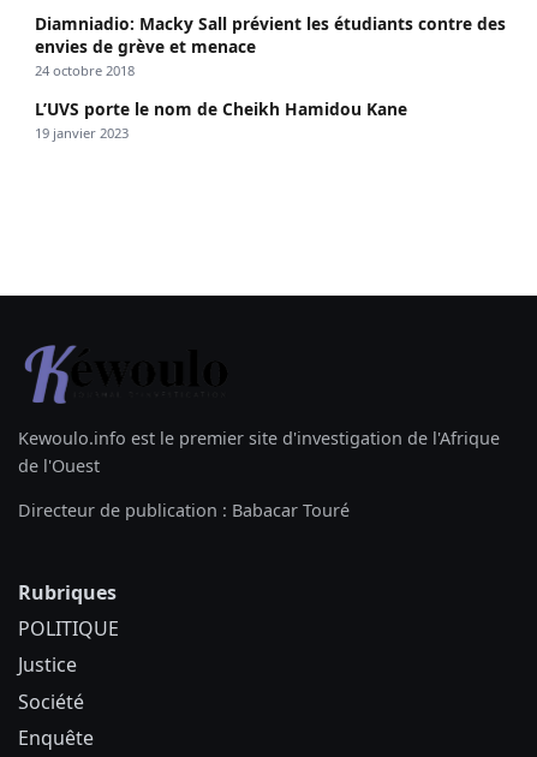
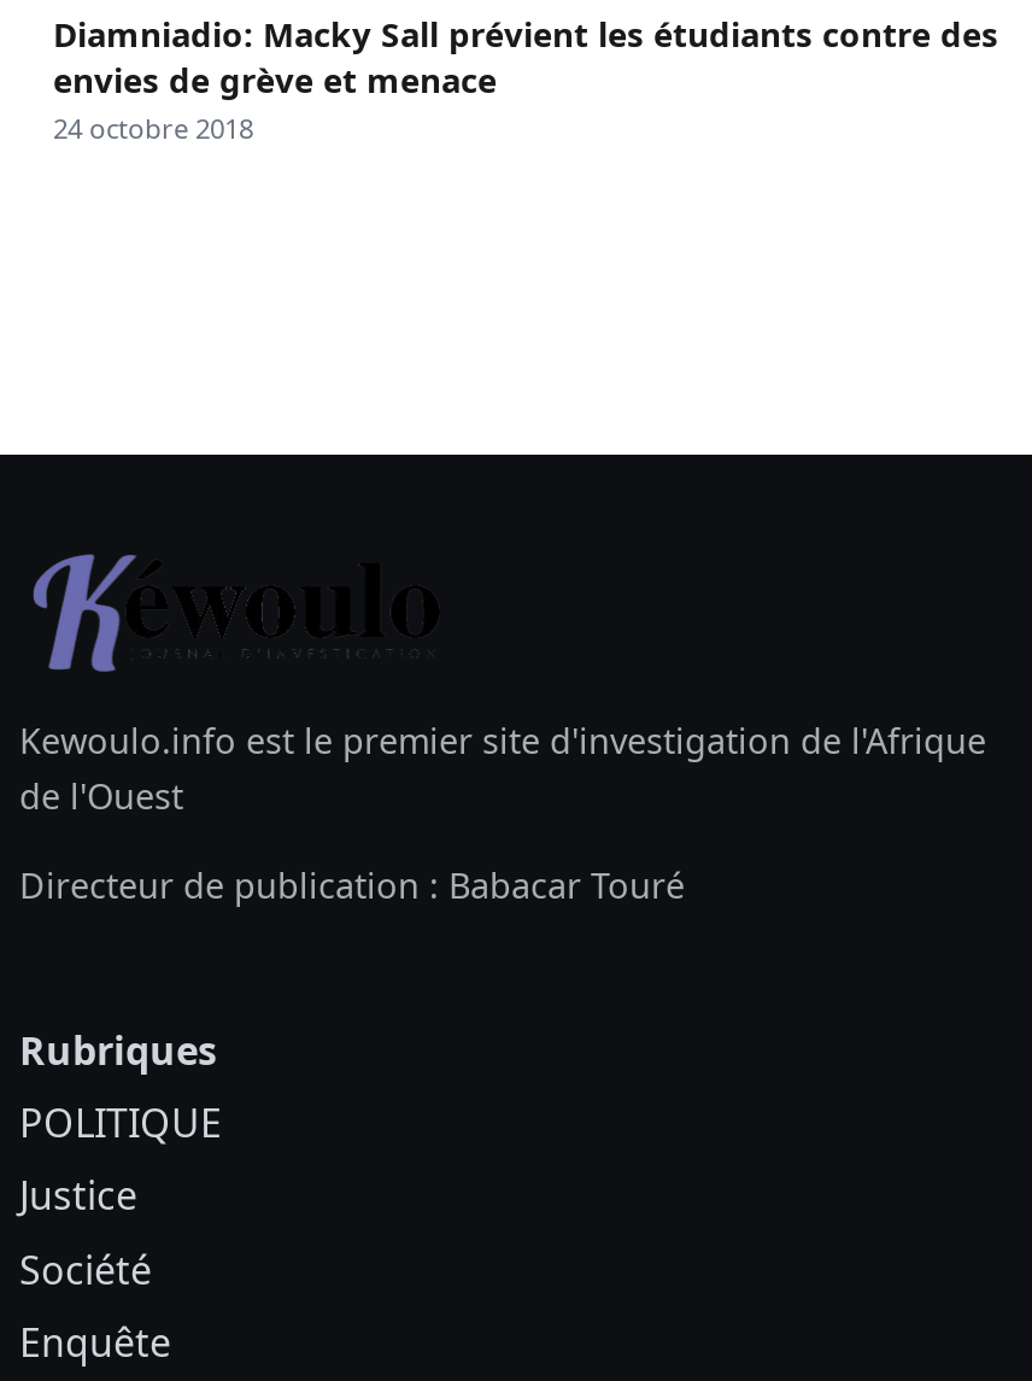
- L’UVS porte le nom de Cheikh Hamidou Kane
- 19 janvier 2023
